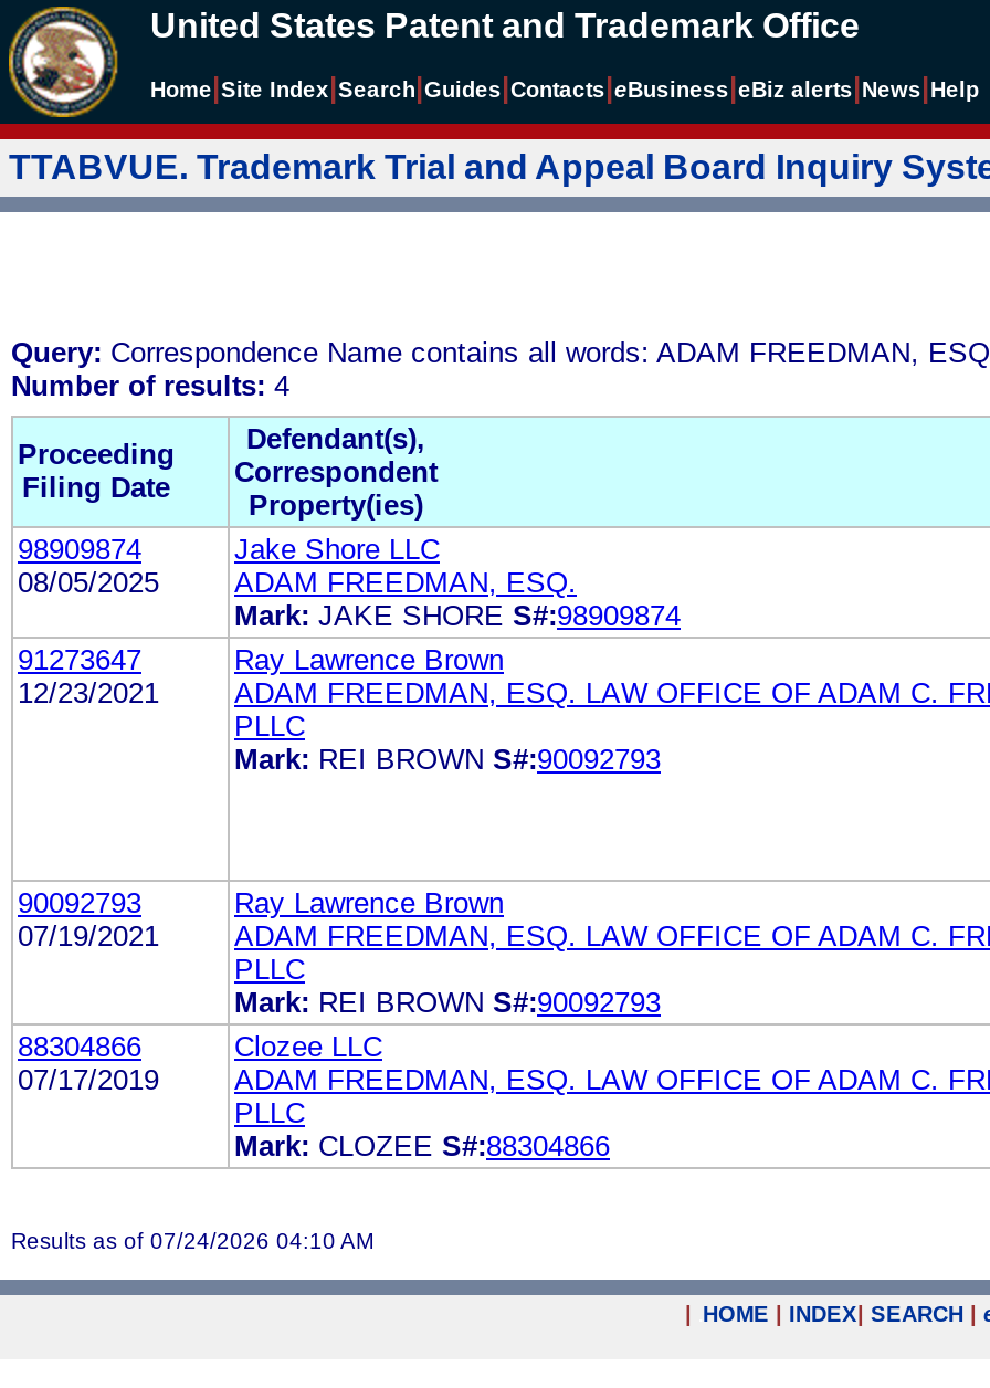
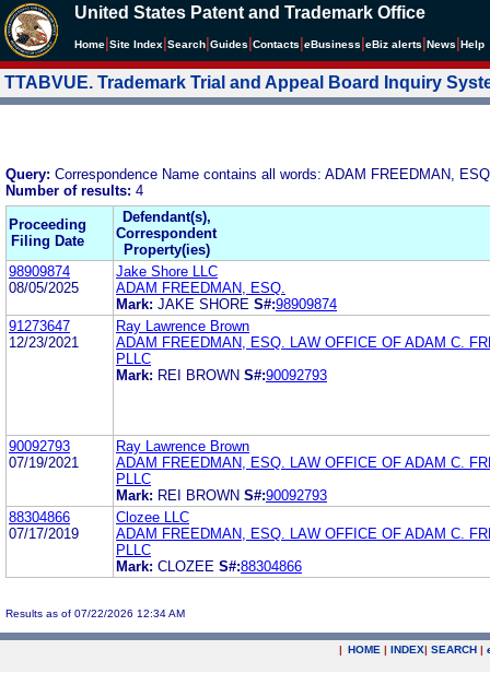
- Results as of 07/24/2026 04:10 AM
+ Results as of 07/22/2026 12:34 AM
